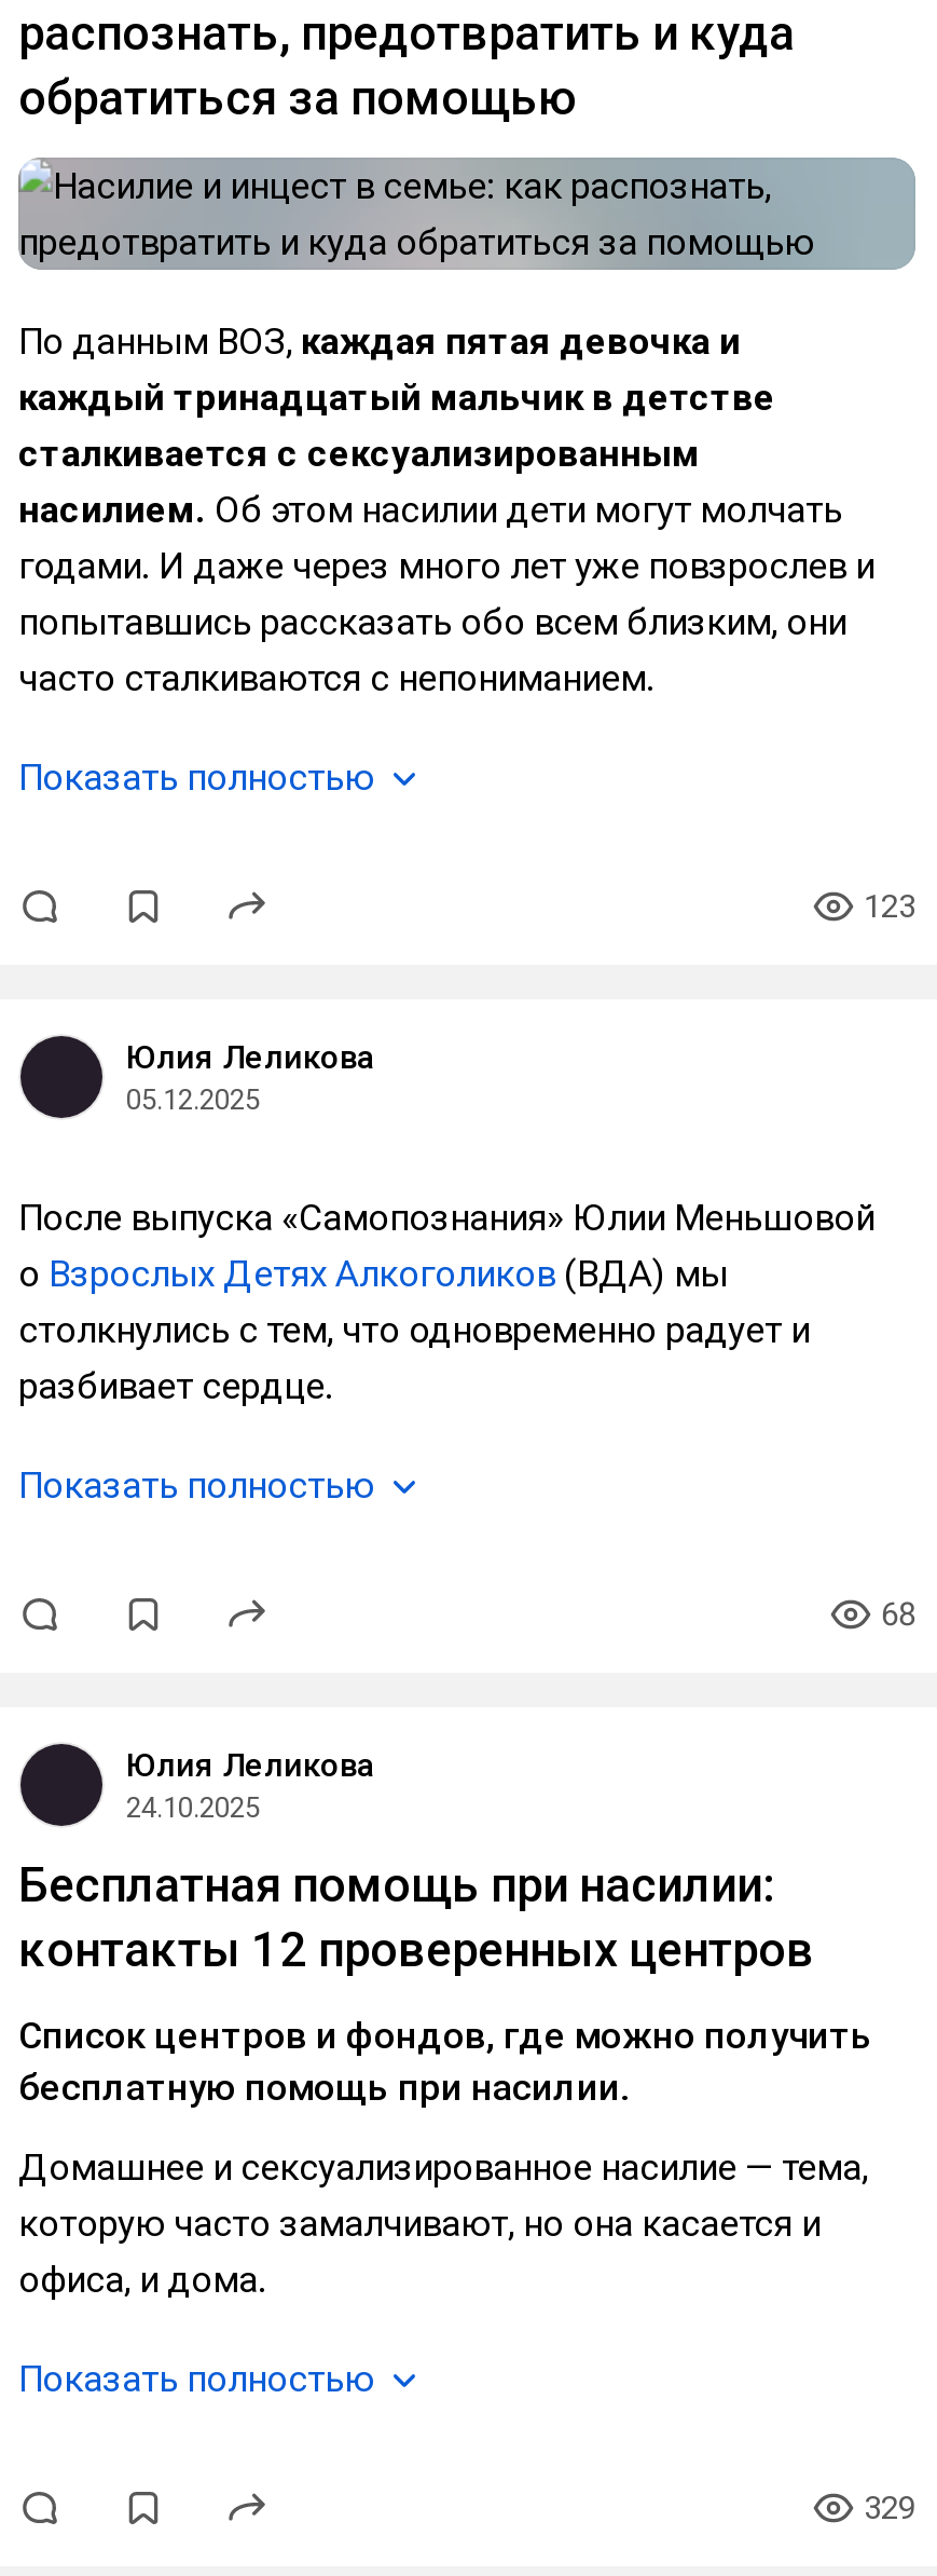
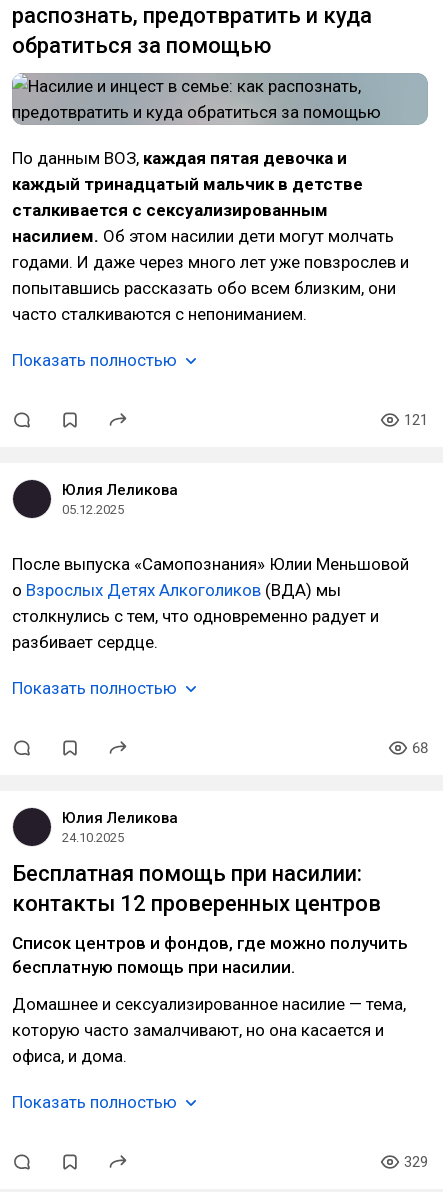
- 123
+ 121
